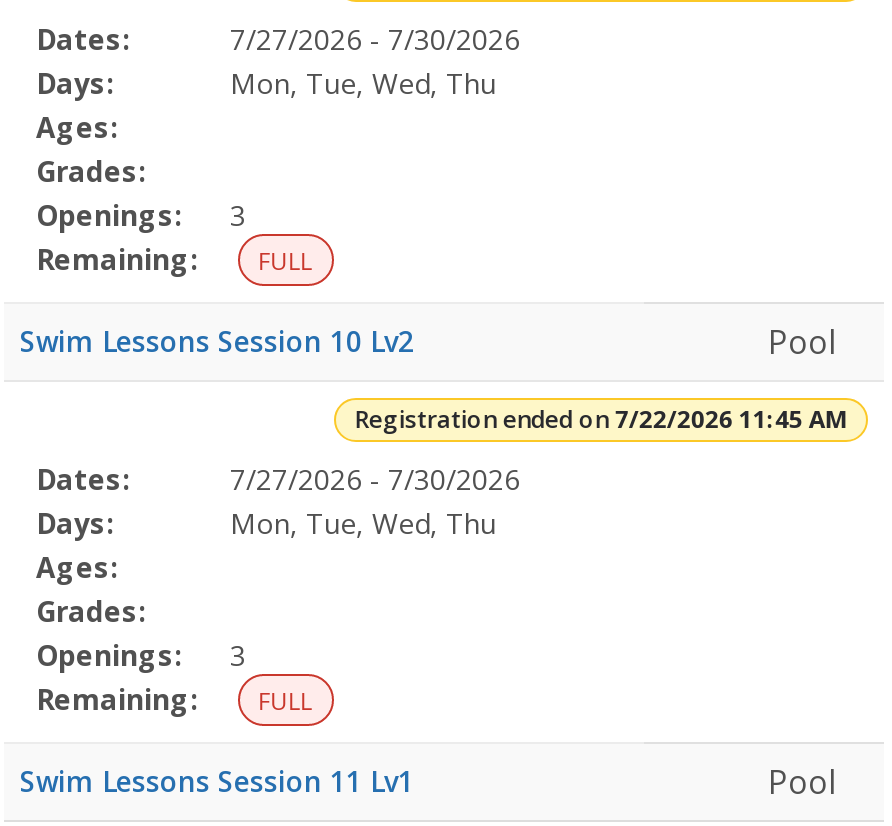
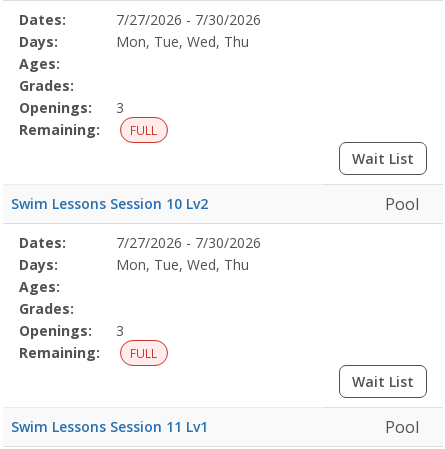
+ Wait List

- Registration ended on 7/22/2026 11:45 AM

+ Wait List
